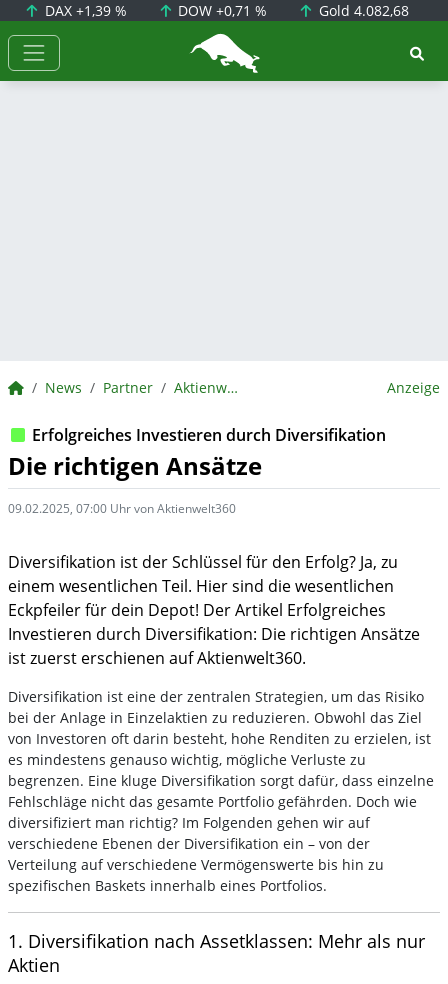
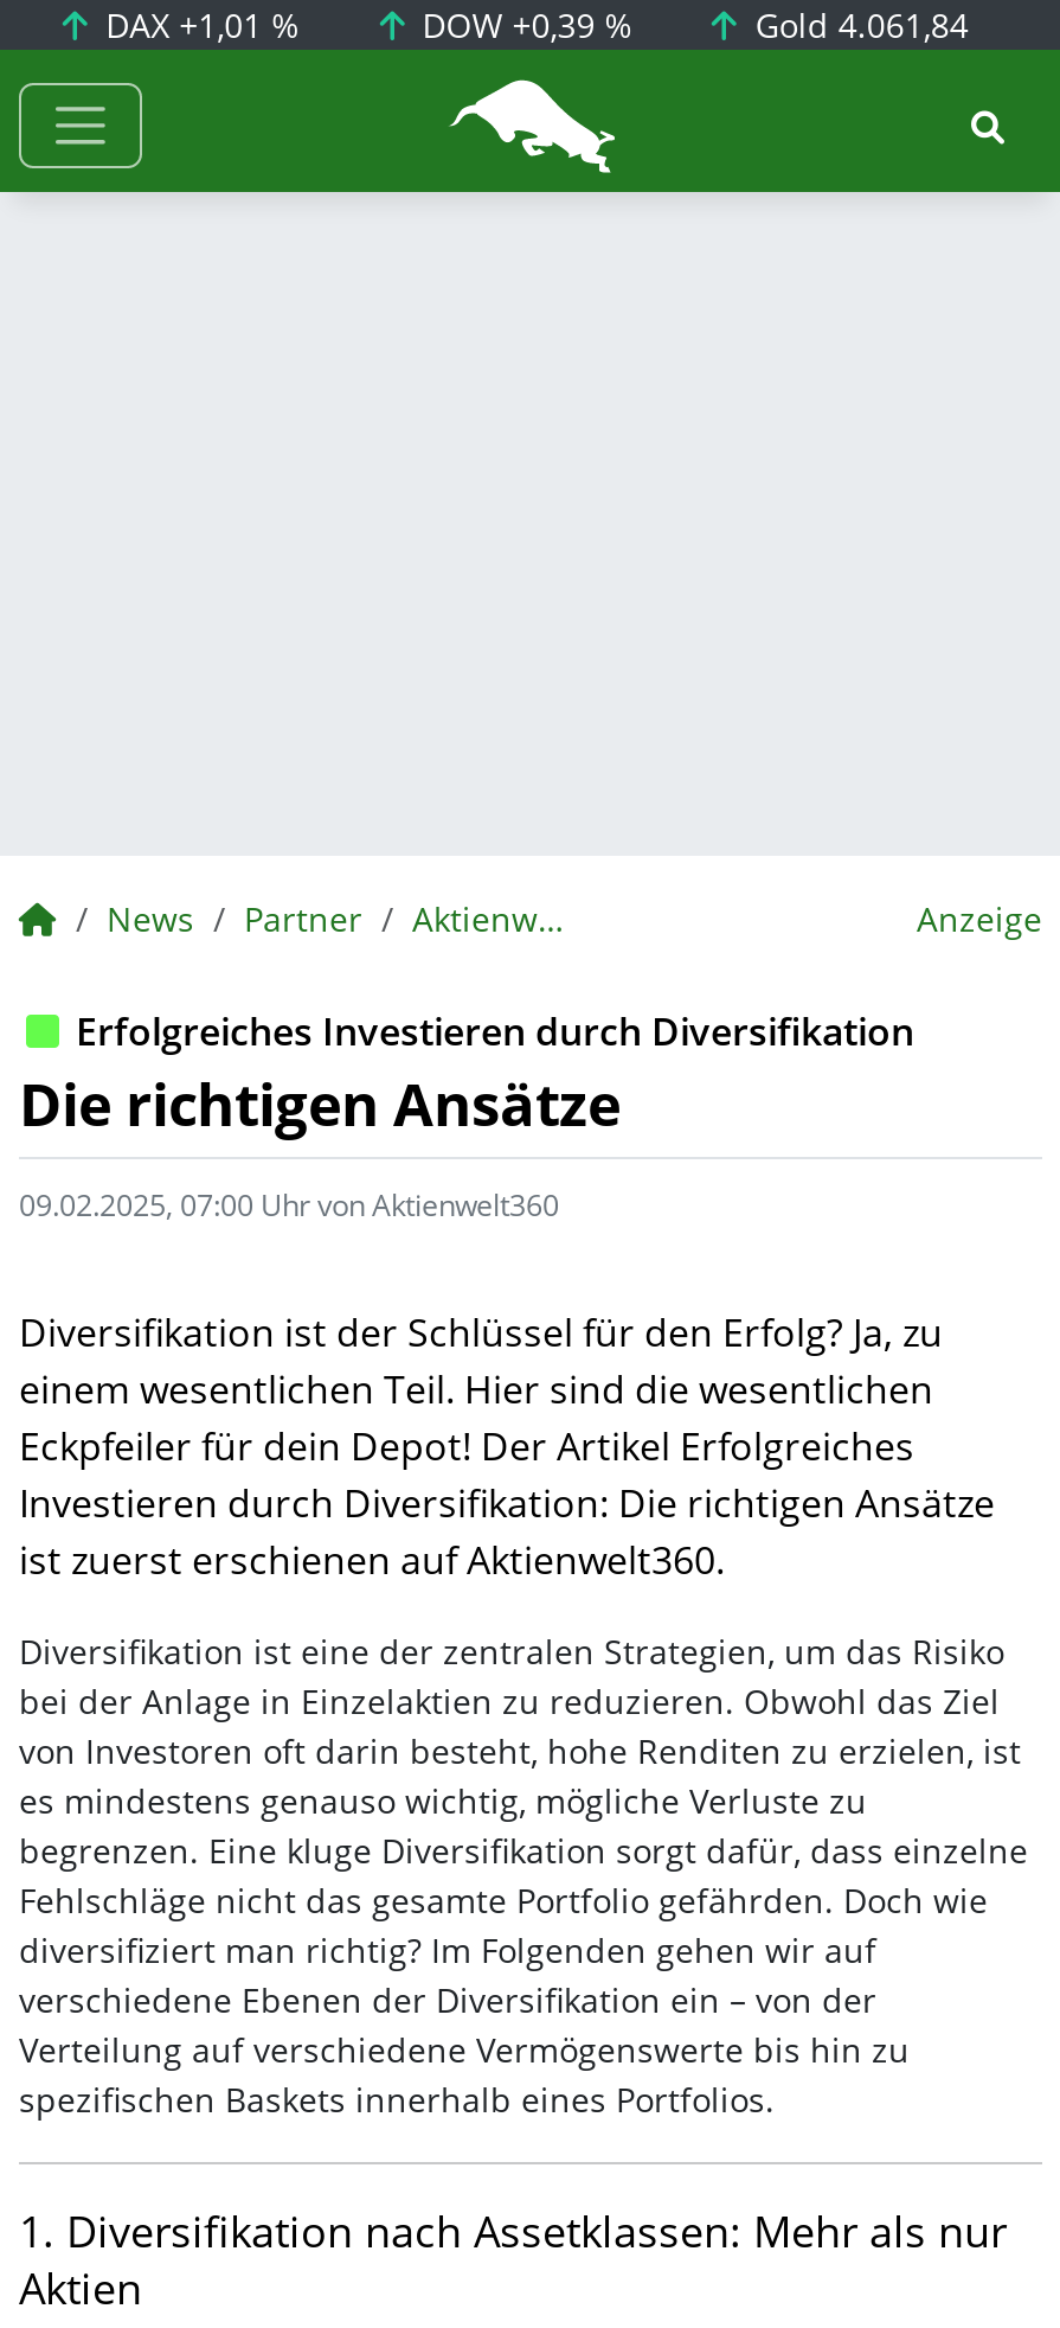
- DAX +1,39 %
+ DAX +1,01 %

- DOW +0,71 %
+ DOW +0,39 %

- Gold 4.082,68
+ Gold 4.061,84
